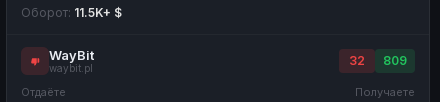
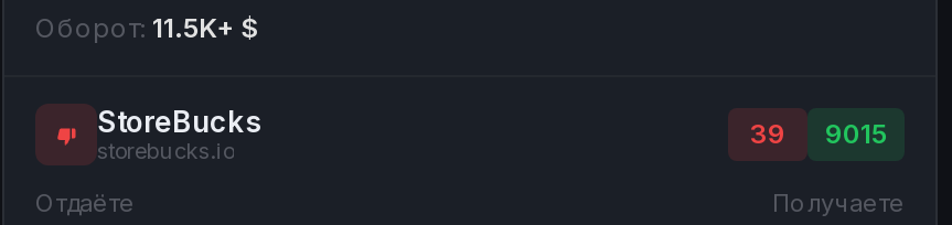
- WayBit
- waybit.pl
+ StoreBucks
+ storebucks.io

- 32
- 809
+ 39
+ 9015
